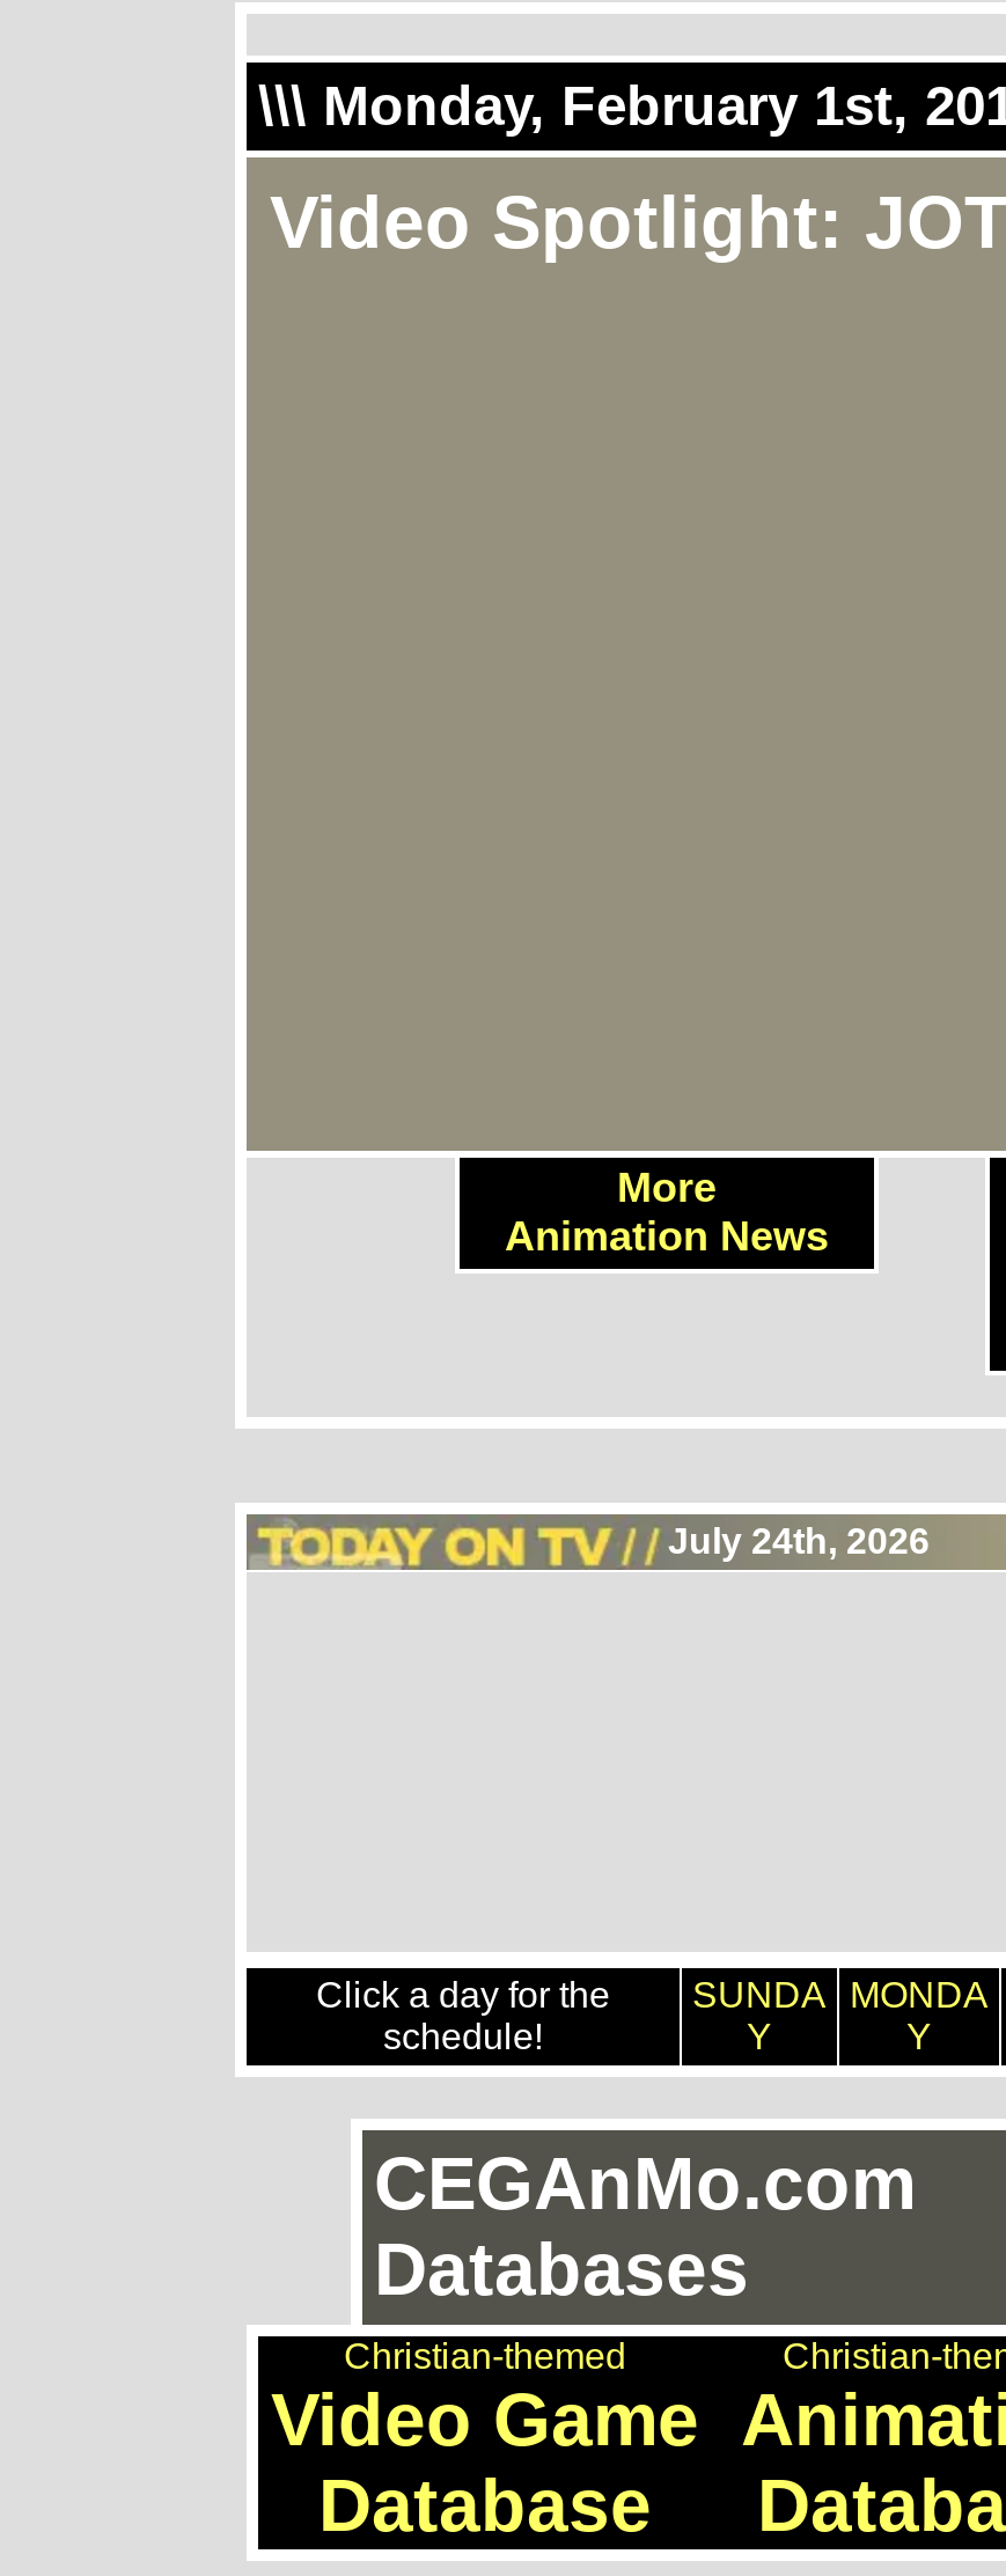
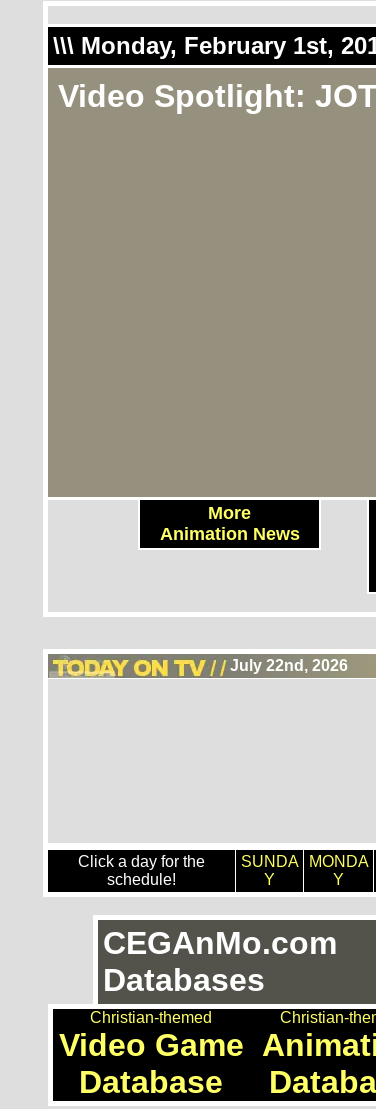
- July 24th, 2026
+ July 22nd, 2026
